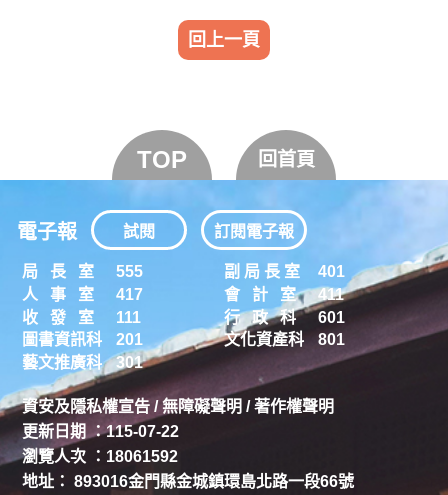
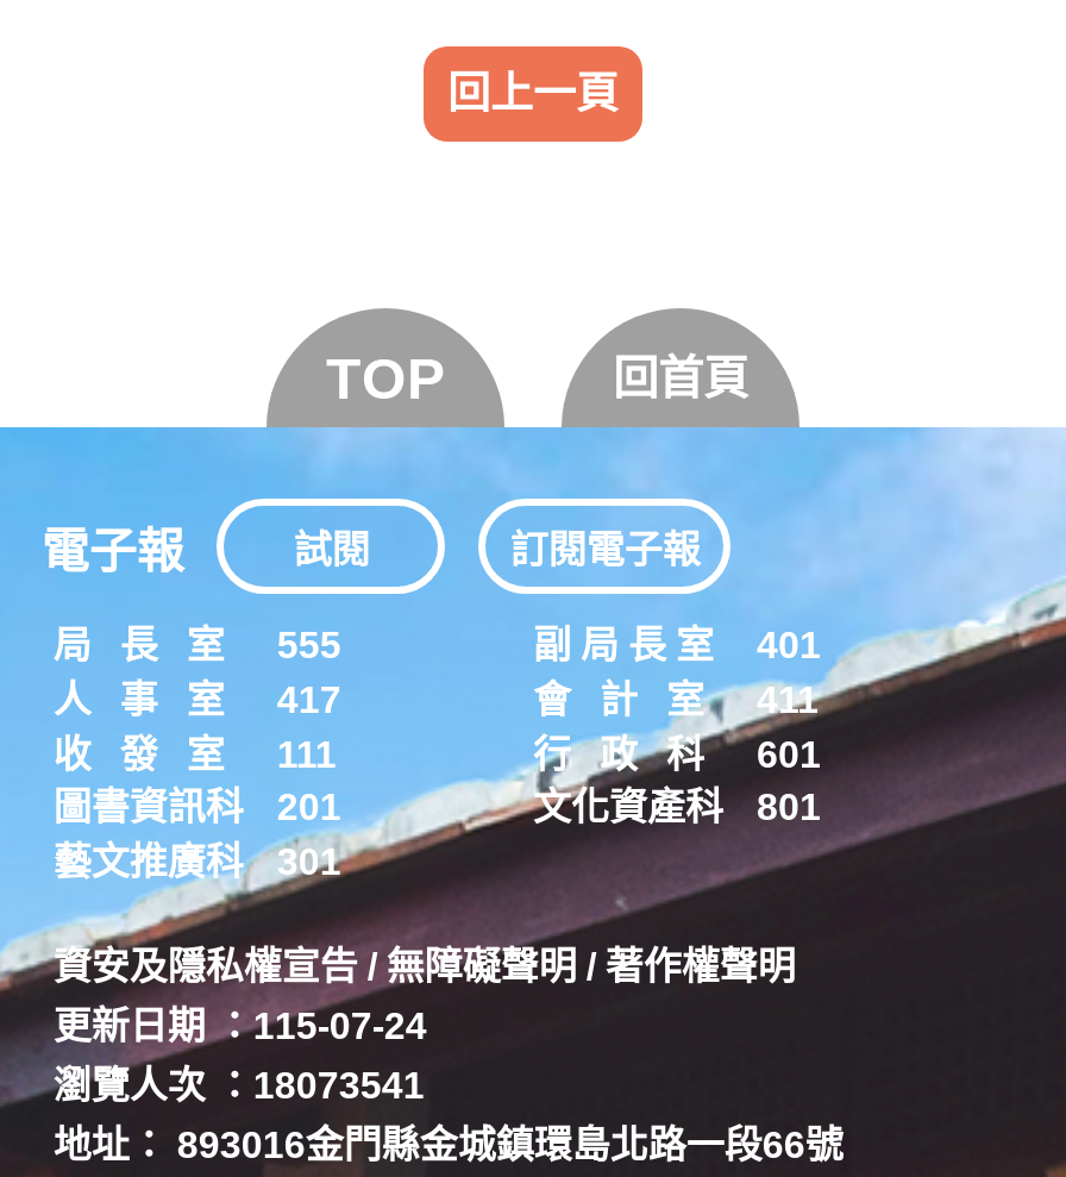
- 更新日期 ：115-07-22
+ 更新日期 ：115-07-24

- 瀏覽人次 ：18061592
+ 瀏覽人次 ：18073541
